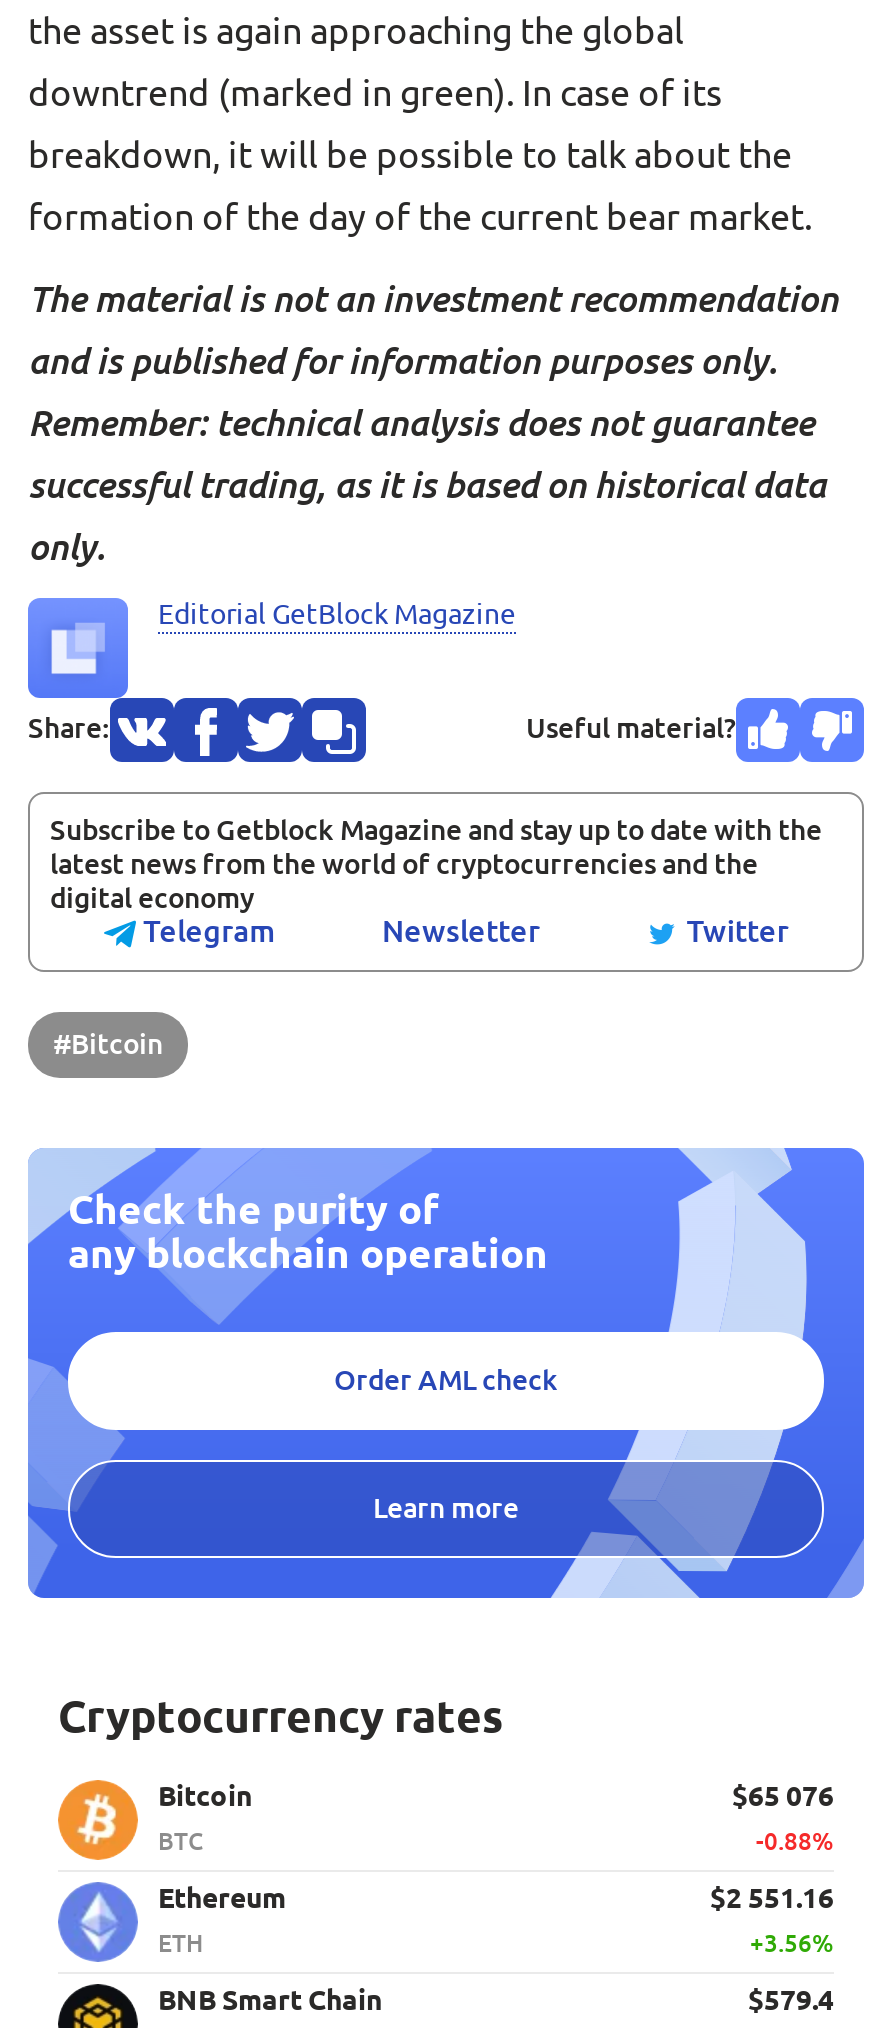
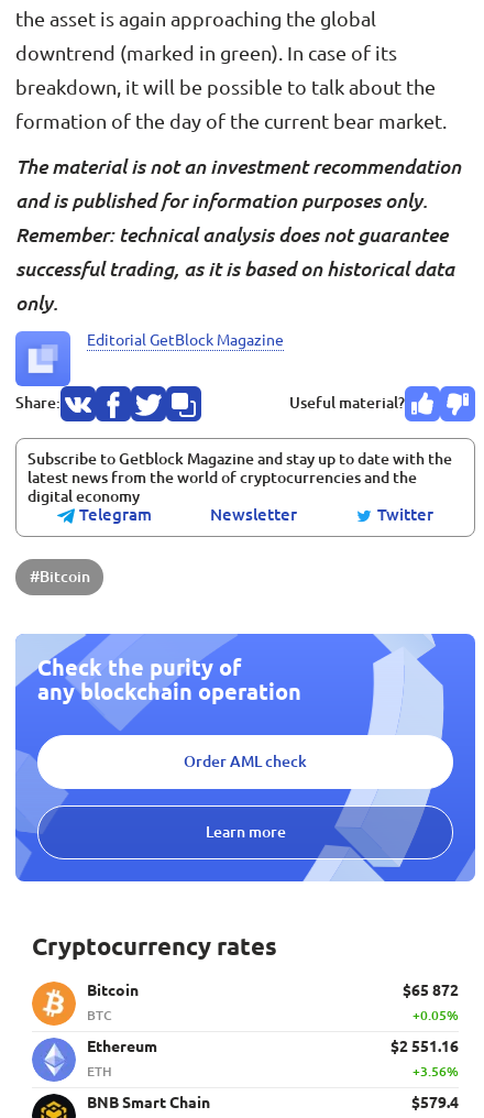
- $65 076
+ $65 872

- -0.88%
+ +0.05%
